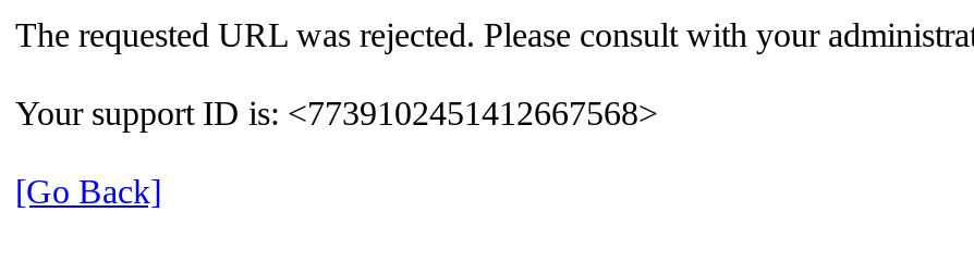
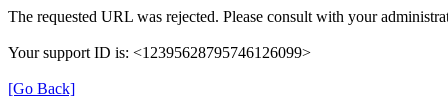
- Your support ID is: <7739102451412667568>
+ Your support ID is: <12395628795746126099>
